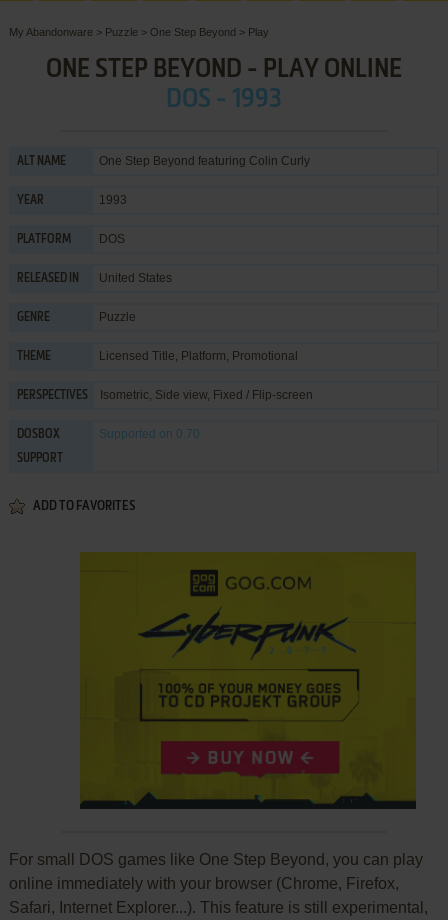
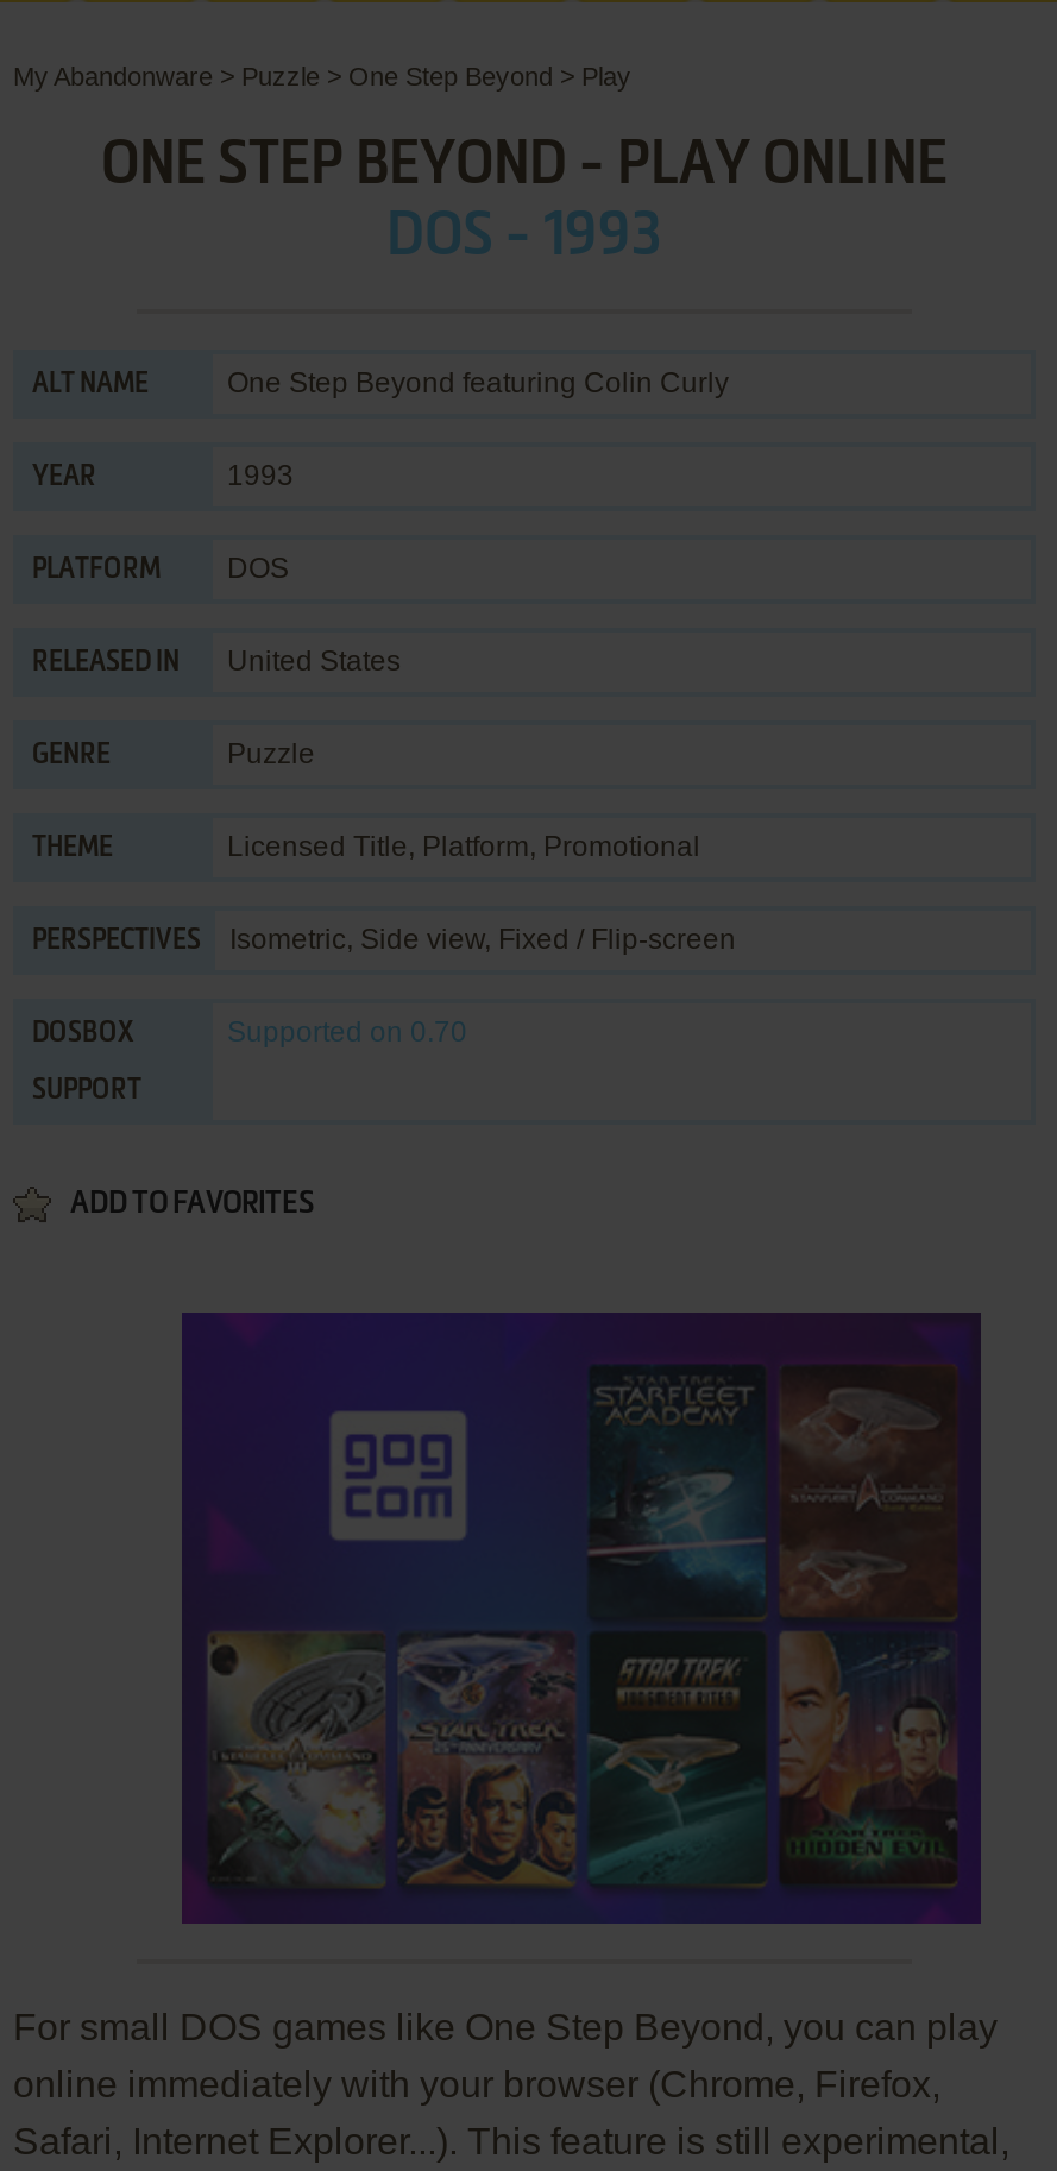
- [image]
+ [image]
